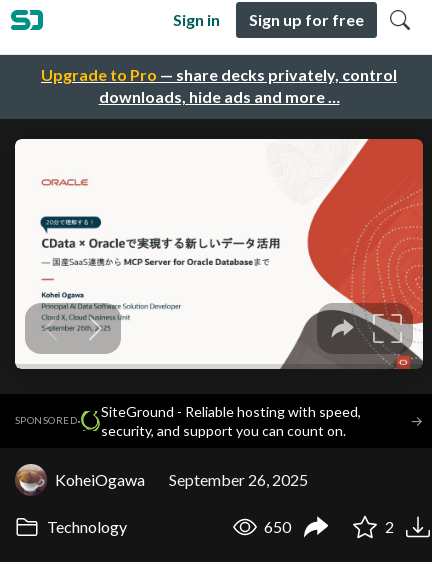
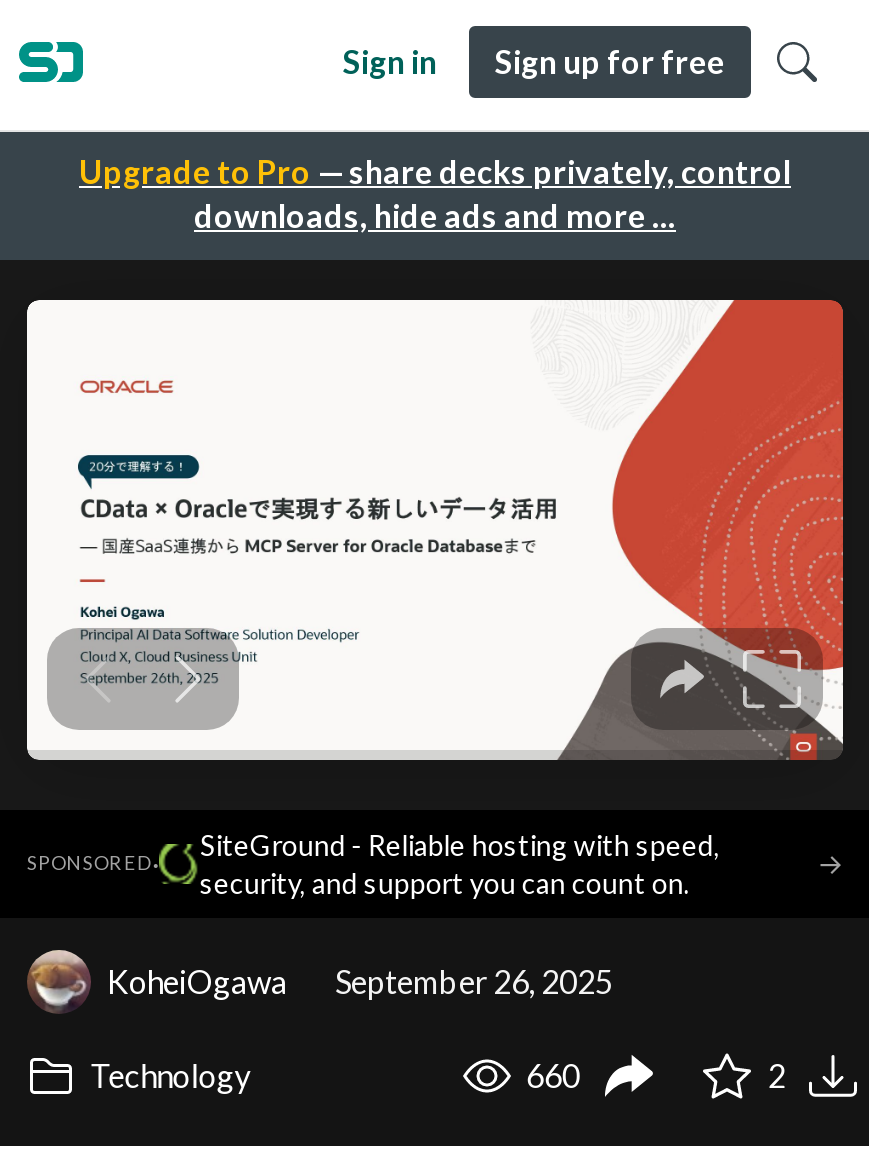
- 650
+ 660
